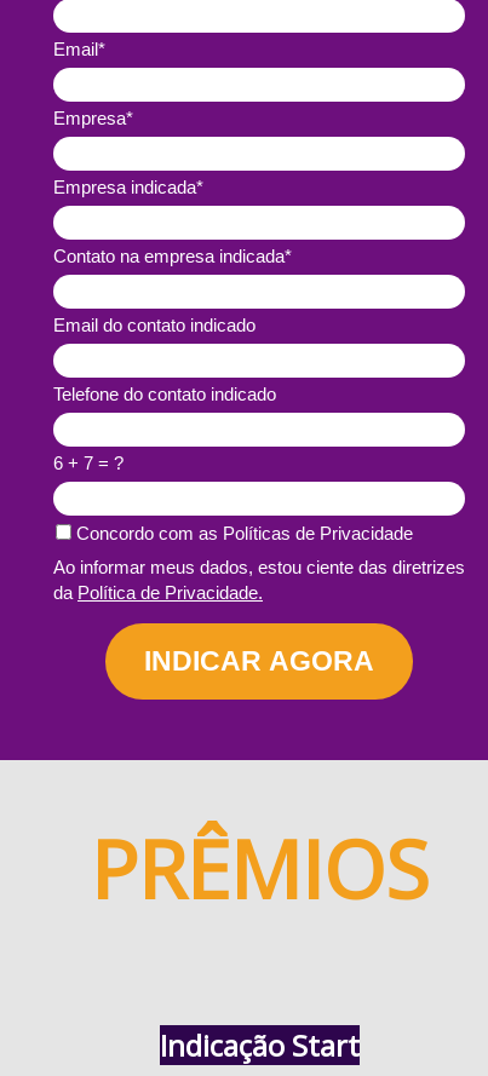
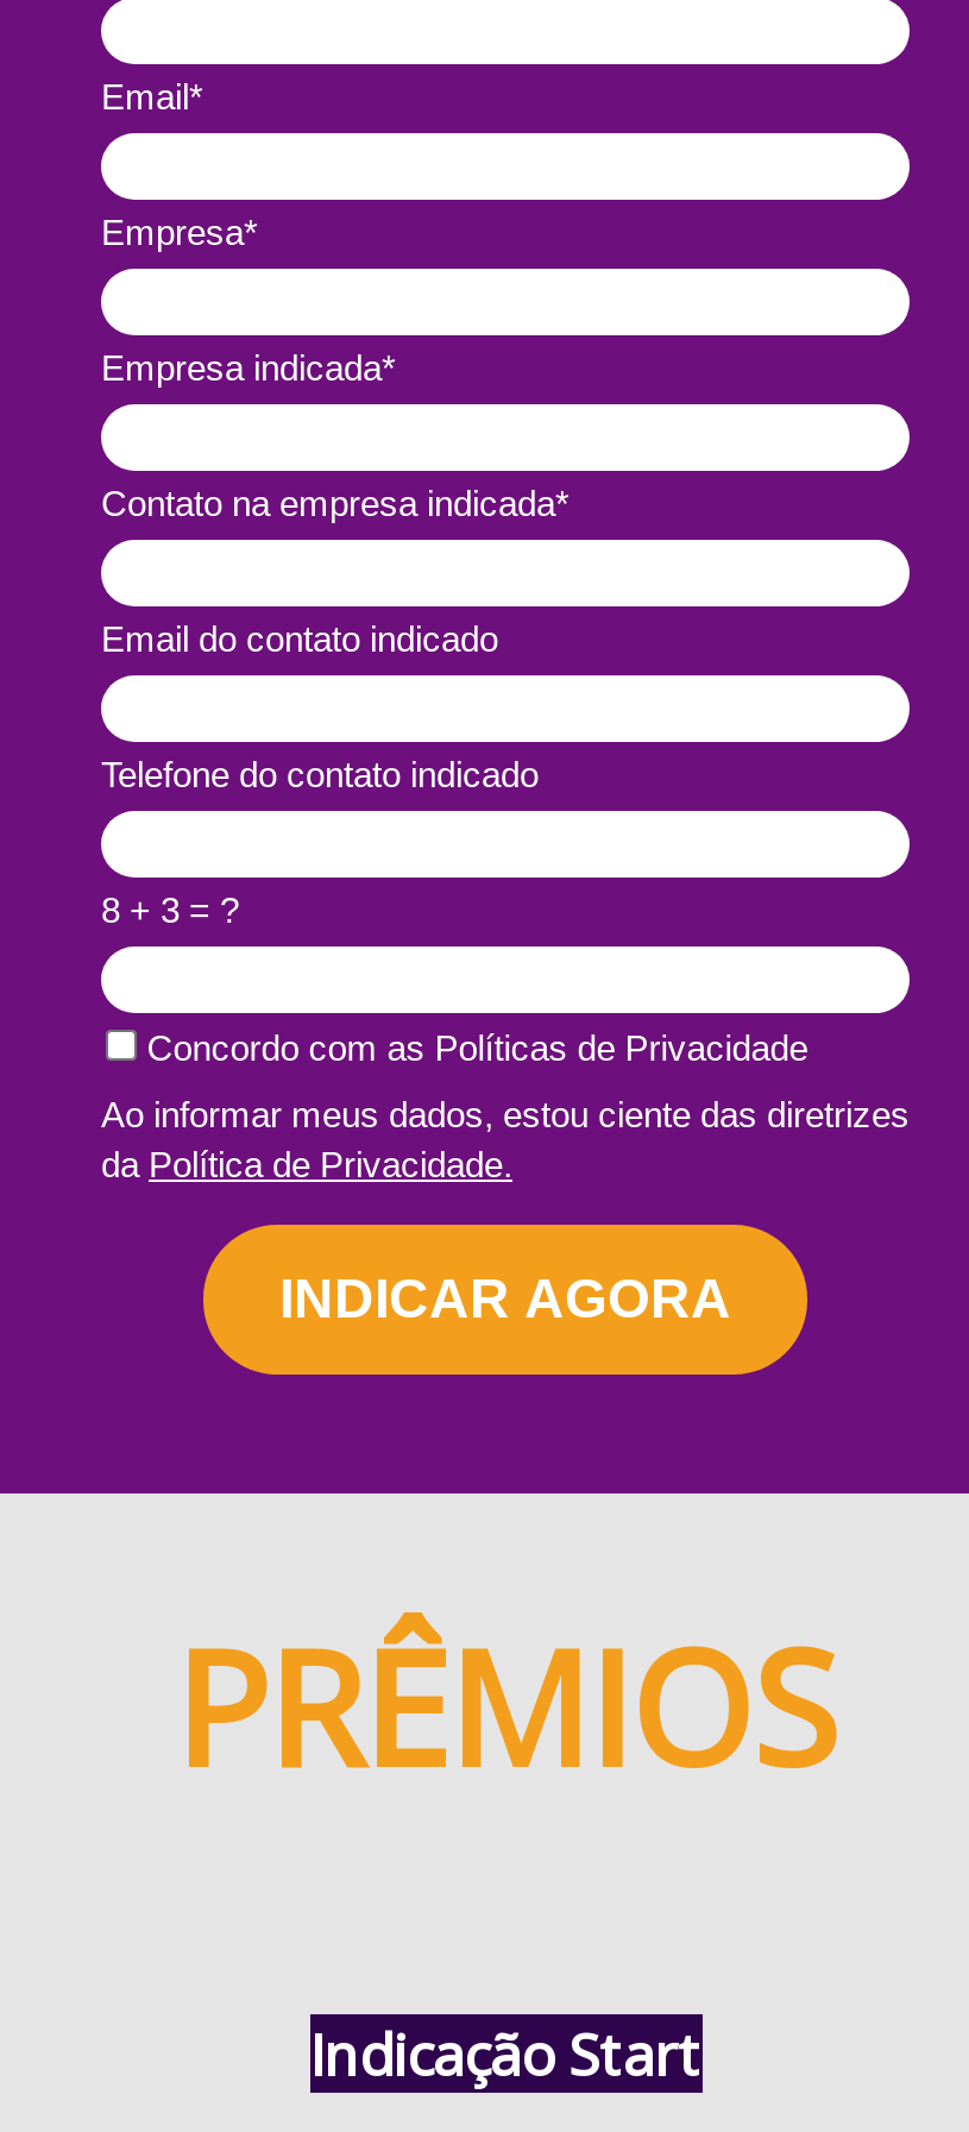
- 6 + 7 = ?
+ 8 + 3 = ?
